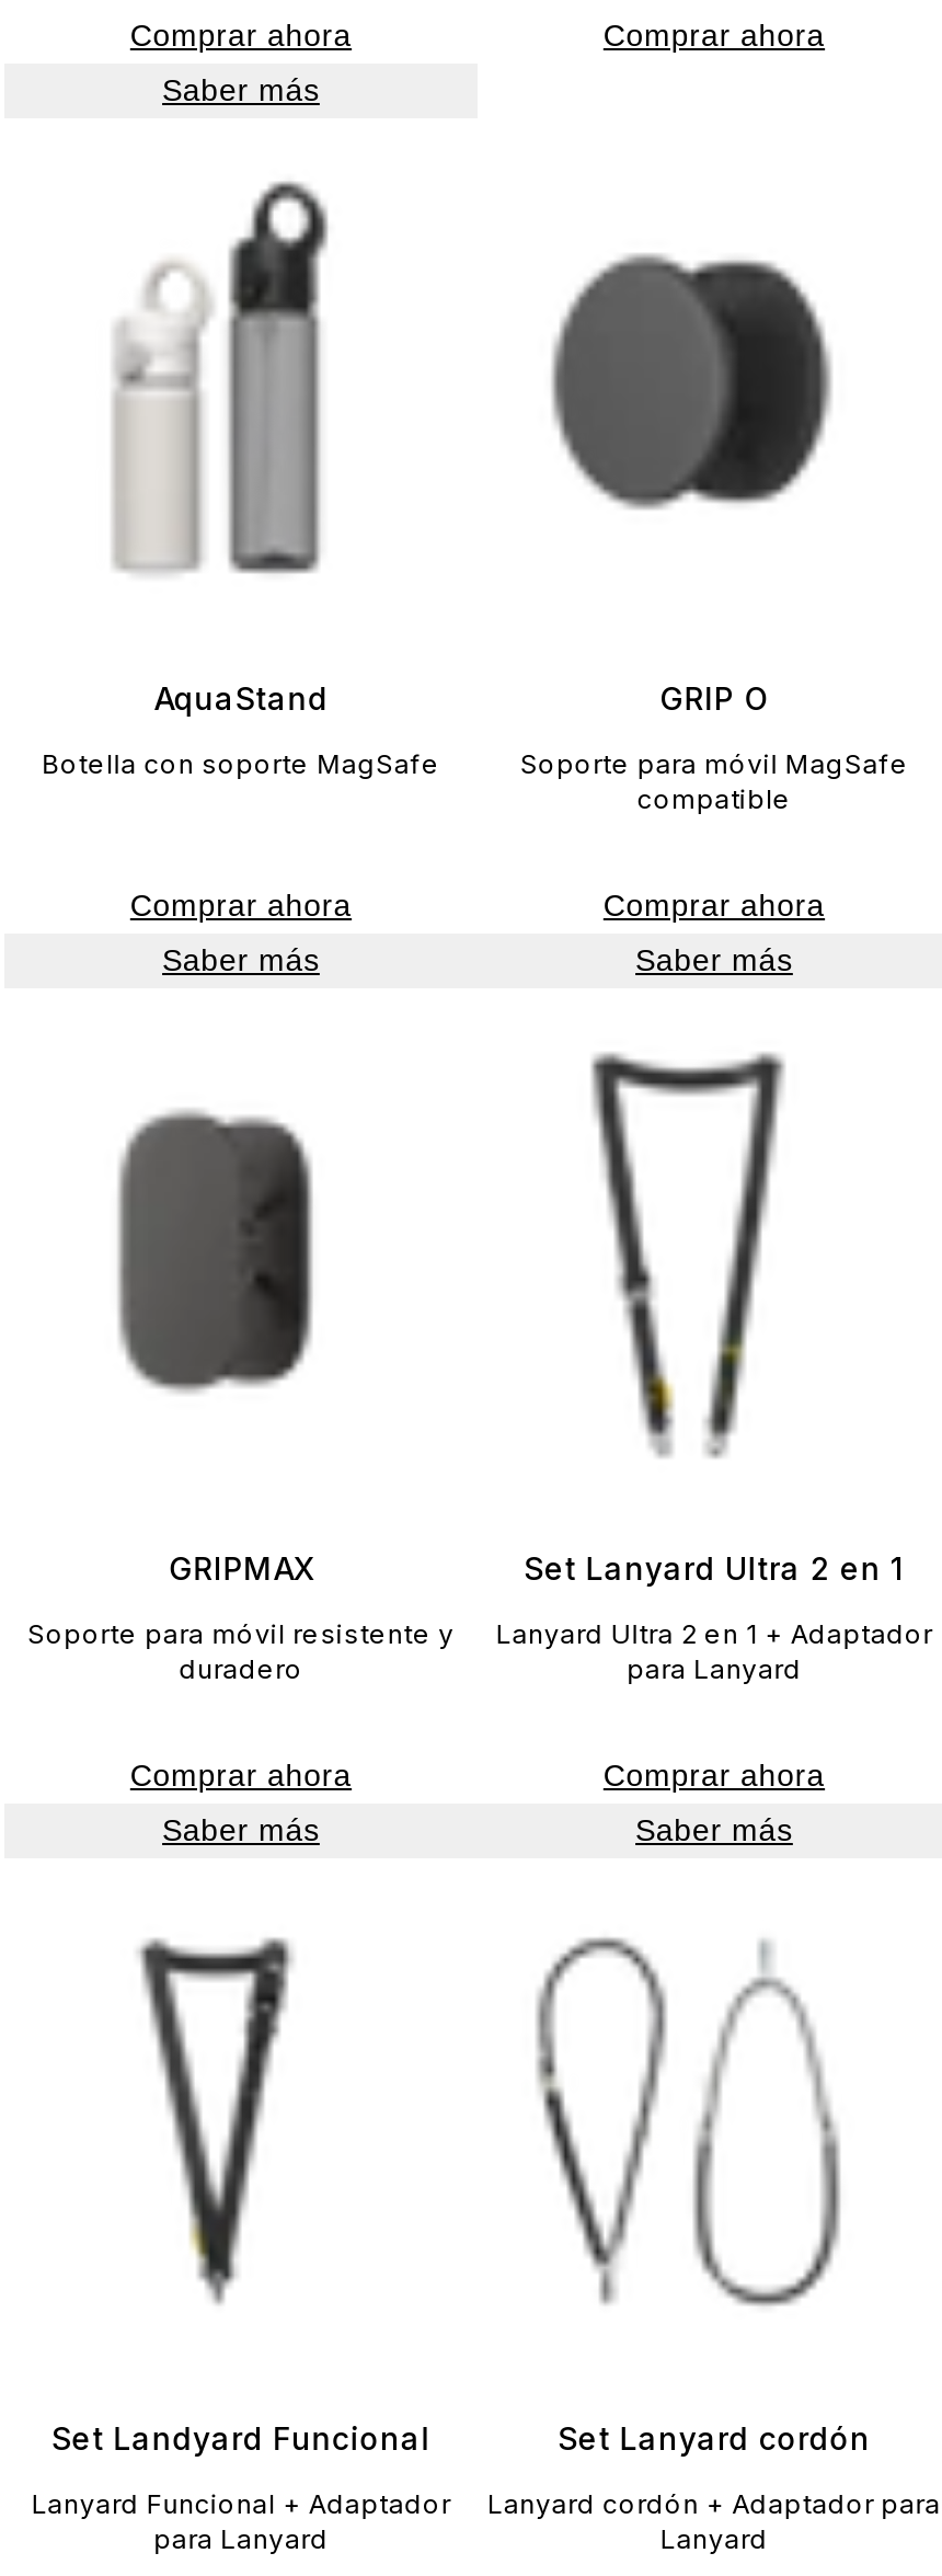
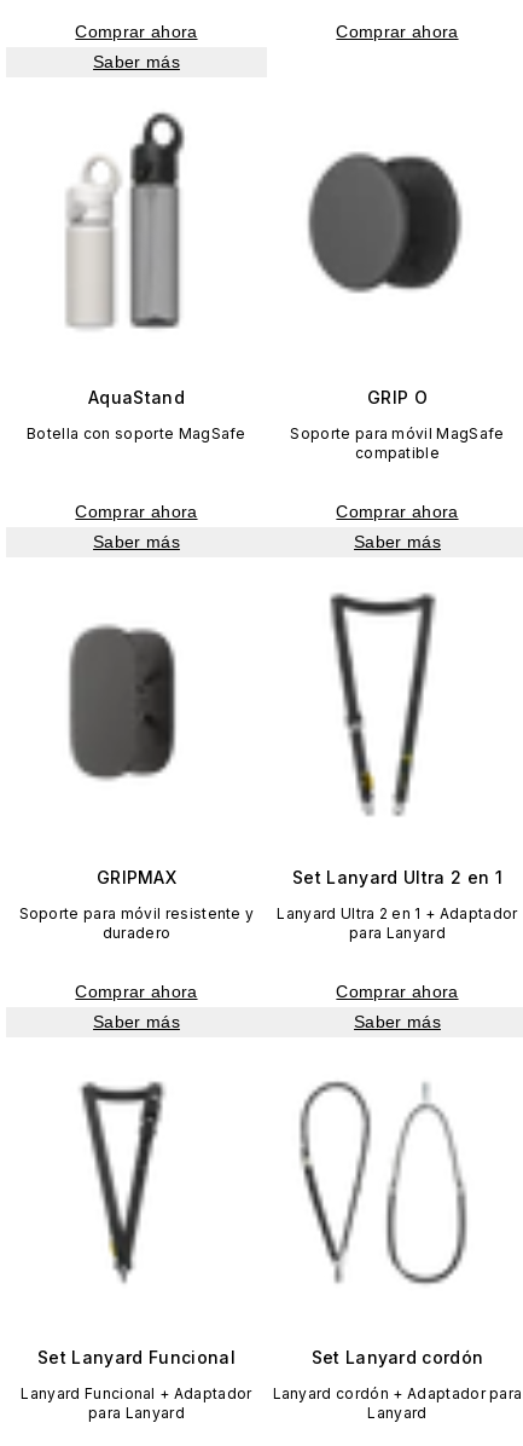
- Set Landyard Funcional
+ Set Lanyard Funcional
